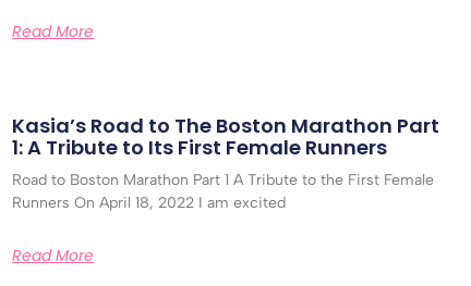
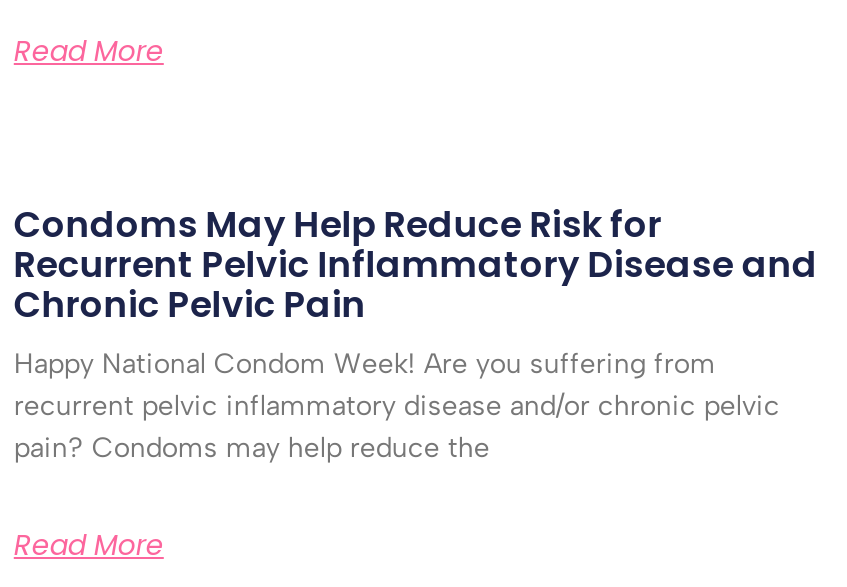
- Kasia’s Road to The Boston Marathon Part
- 1: A Tribute to Its First Female Runners
- Road to Boston Marathon Part 1 A Tribute to the First Female
- Runners On April 18, 2022 I am excited
+ Condoms May Help Reduce Risk for
+ Recurrent Pelvic Inflammatory Disease and
+ Chronic Pelvic Pain
+ Happy National Condom Week! Are you suffering from
+ recurrent pelvic inflammatory disease and/or chronic pelvic
+ pain? Condoms may help reduce the
